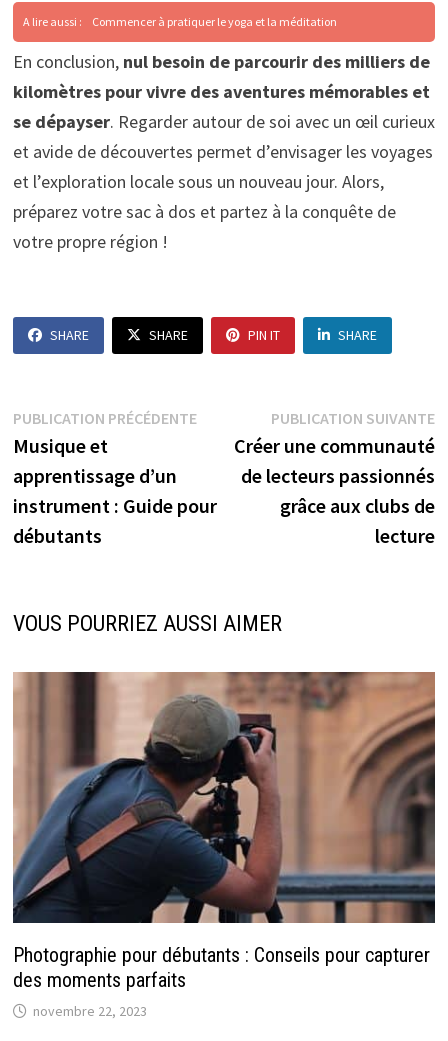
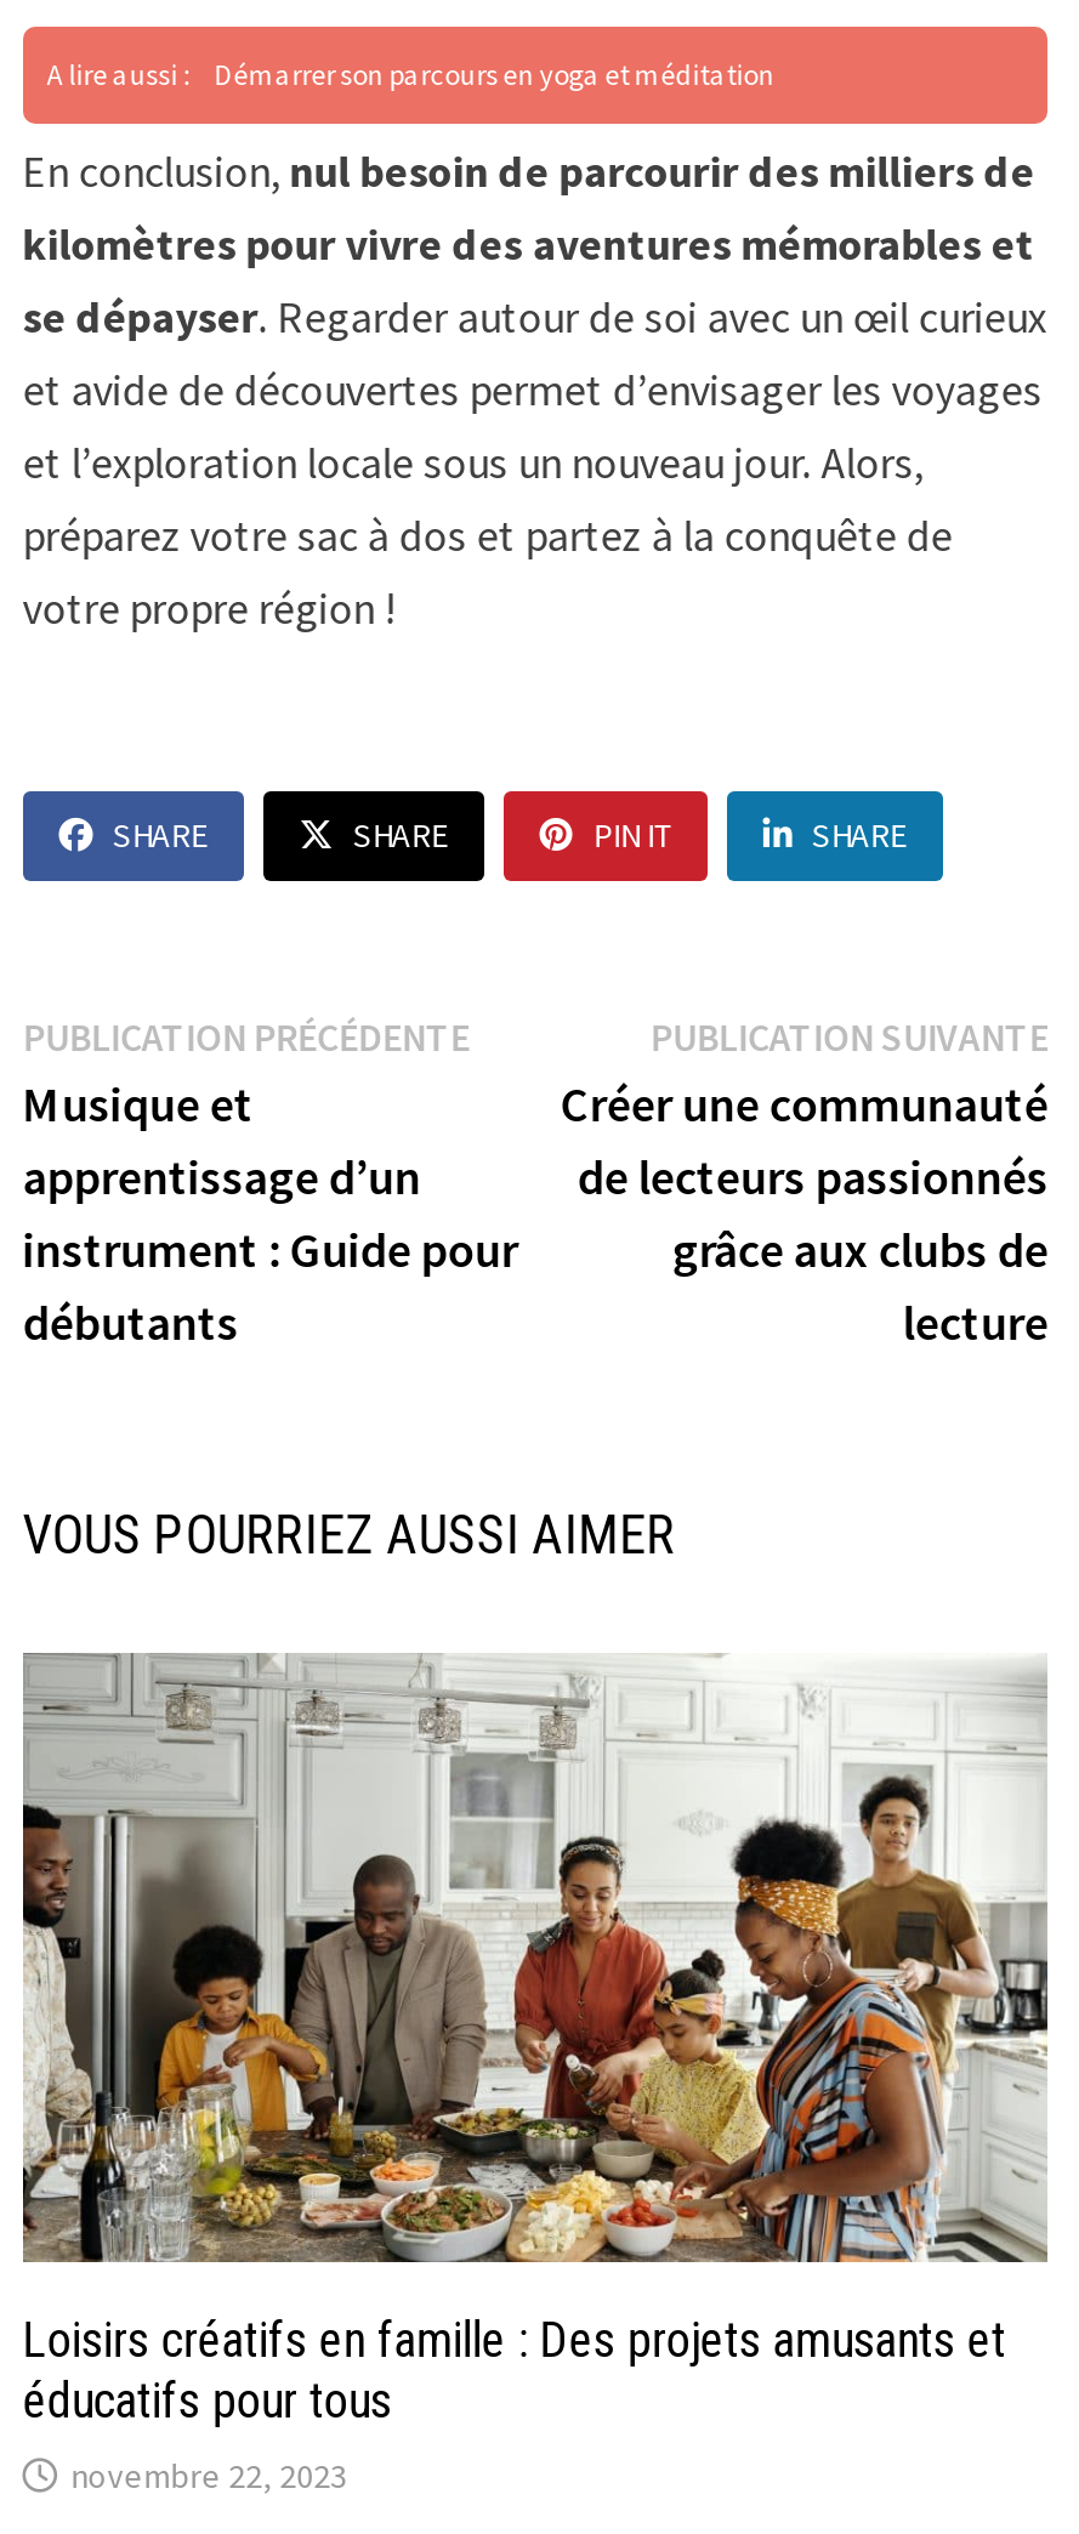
- Commencer à pratiquer le yoga et la méditation
+ Démarrer son parcours en yoga et méditation

- [image]
- Photographie pour débutants : Conseils pour capturer
- des moments parfaits
+ [image]
+ Loisirs créatifs en famille : Des projets amusants et
+ éducatifs pour tous
